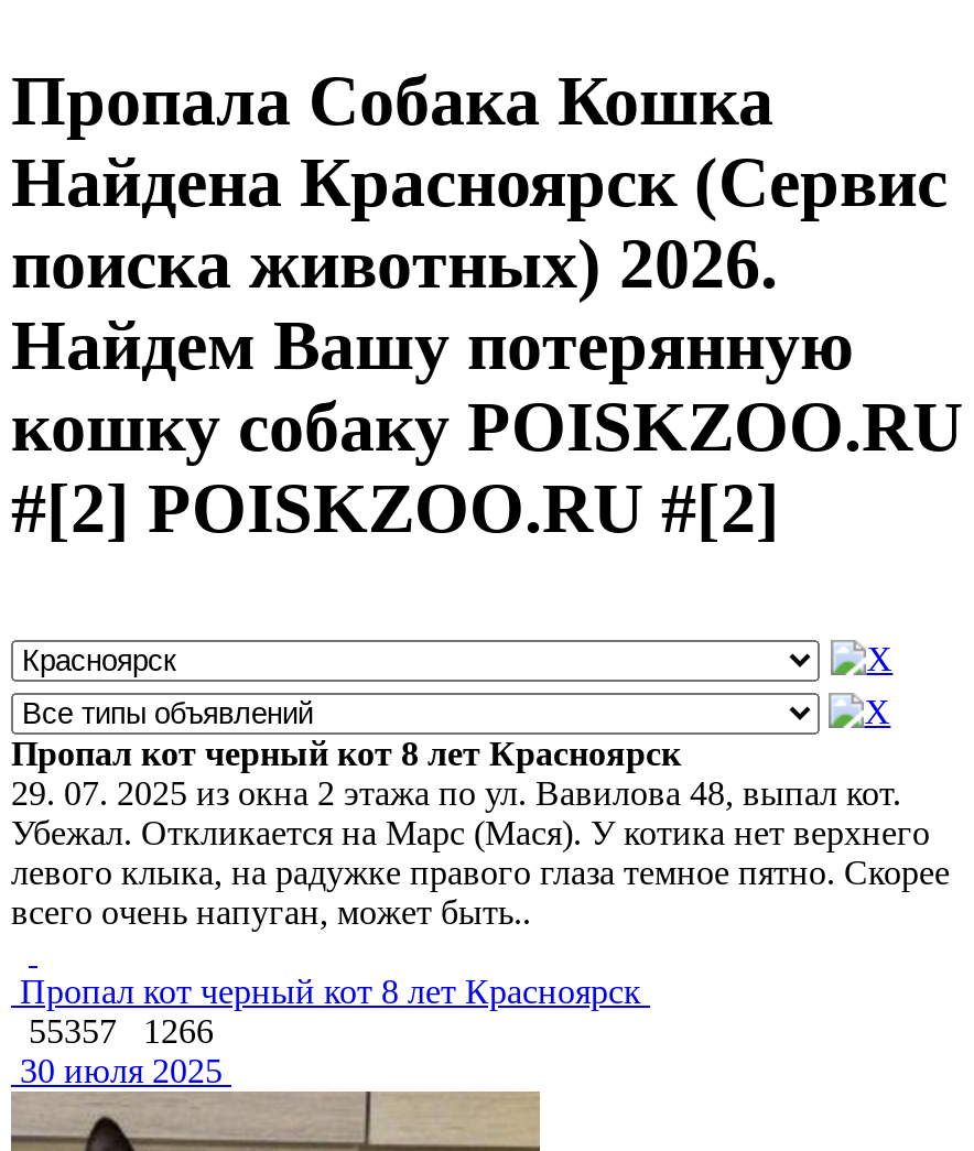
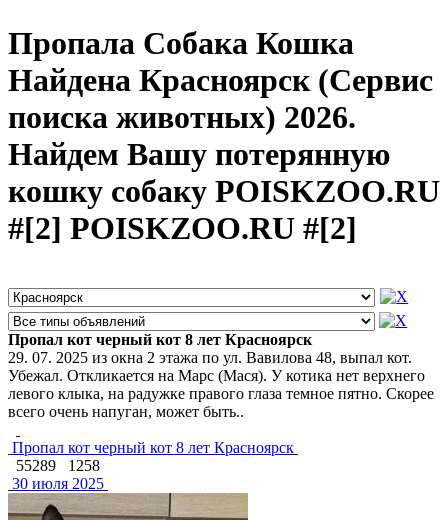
- 55357 1266
+ 55289 1258
